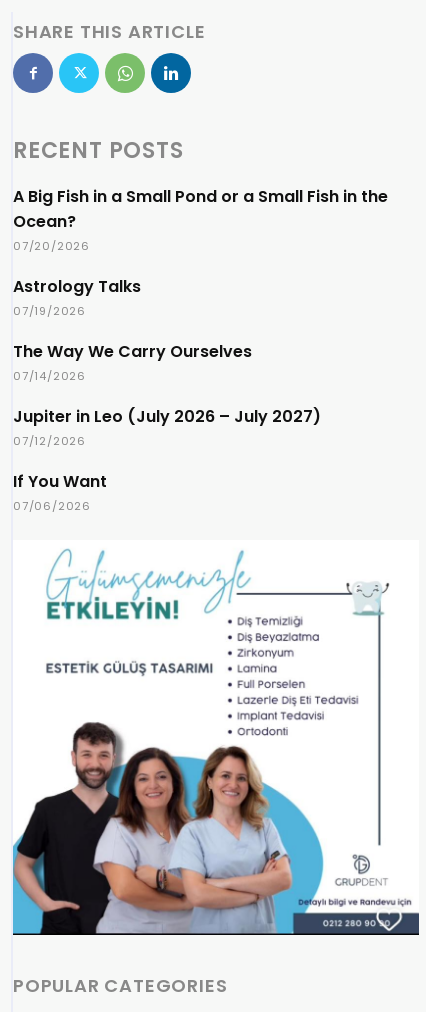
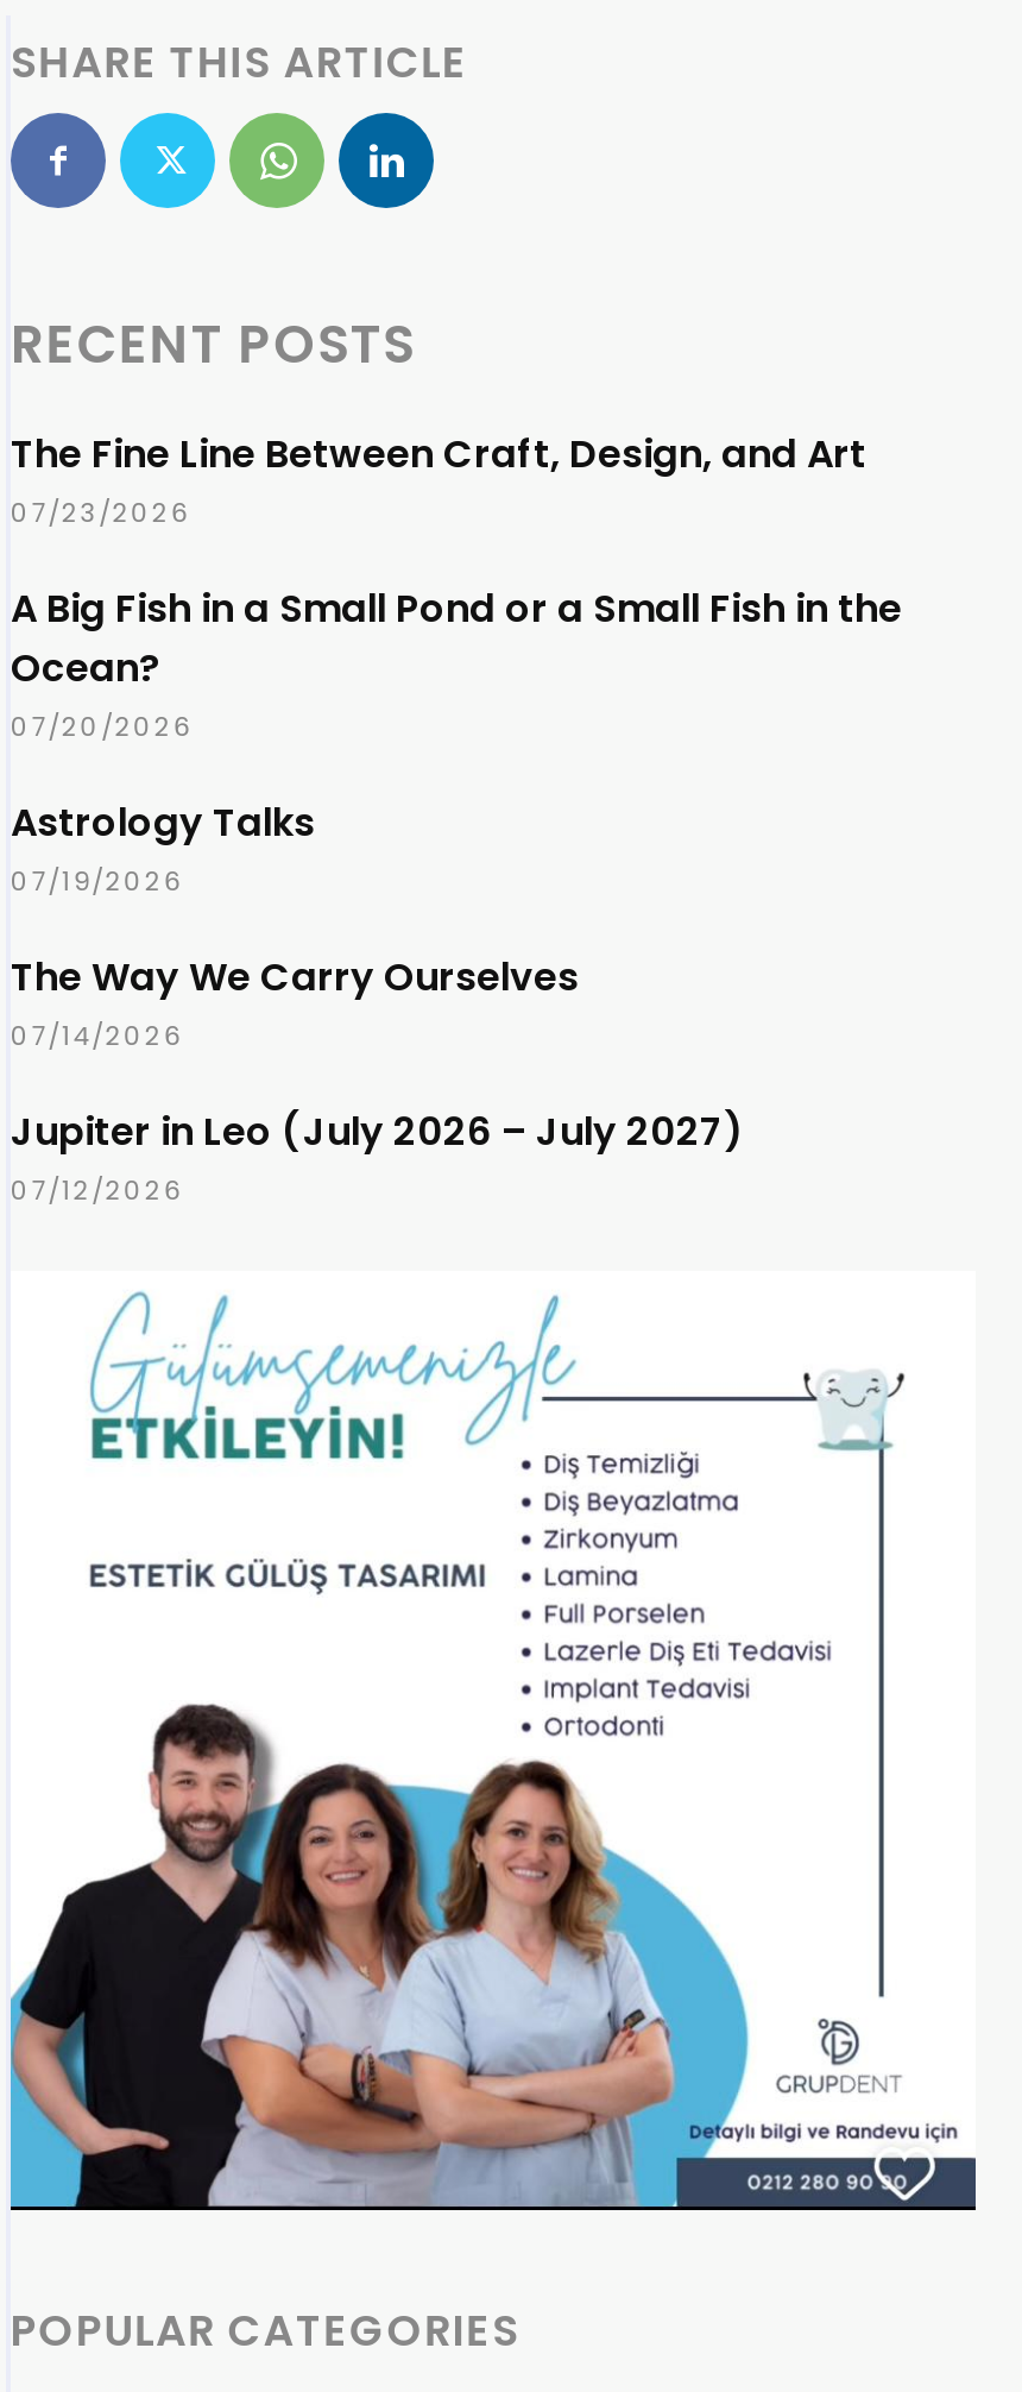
+ The Fine Line Between Craft, Design, and Art
+ 07/23/2026

moved down: A Big Fish in a Small Pond or a Small Fish in the | Ocean? | 07/20/2026 | ... | Jupiter in Leo (July 2026 – July 2027) | 07/12/2026

- If You Want
- 07/06/2026
